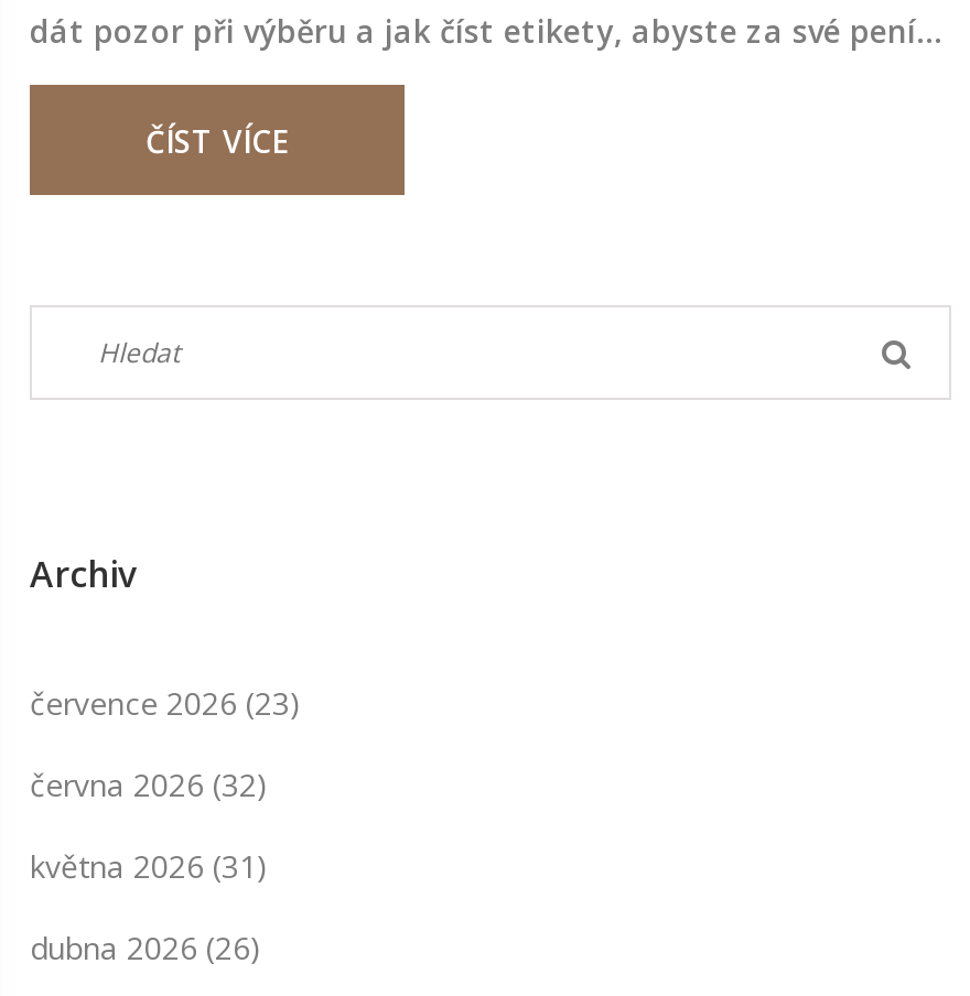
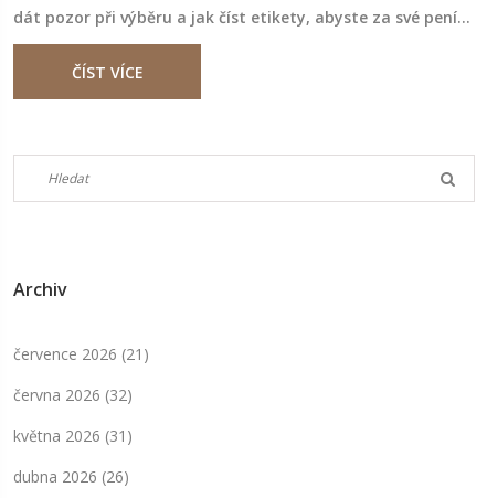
- července 2026 (23)
+ července 2026 (21)
